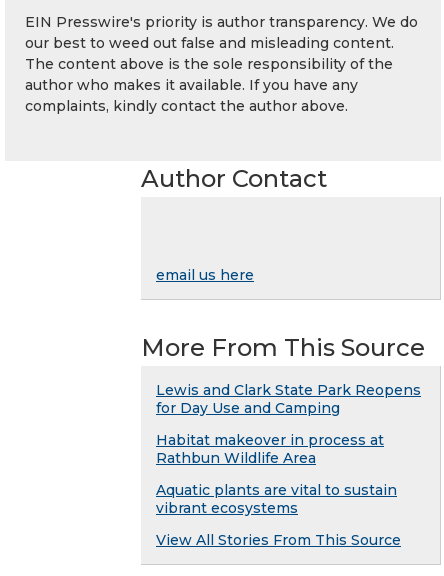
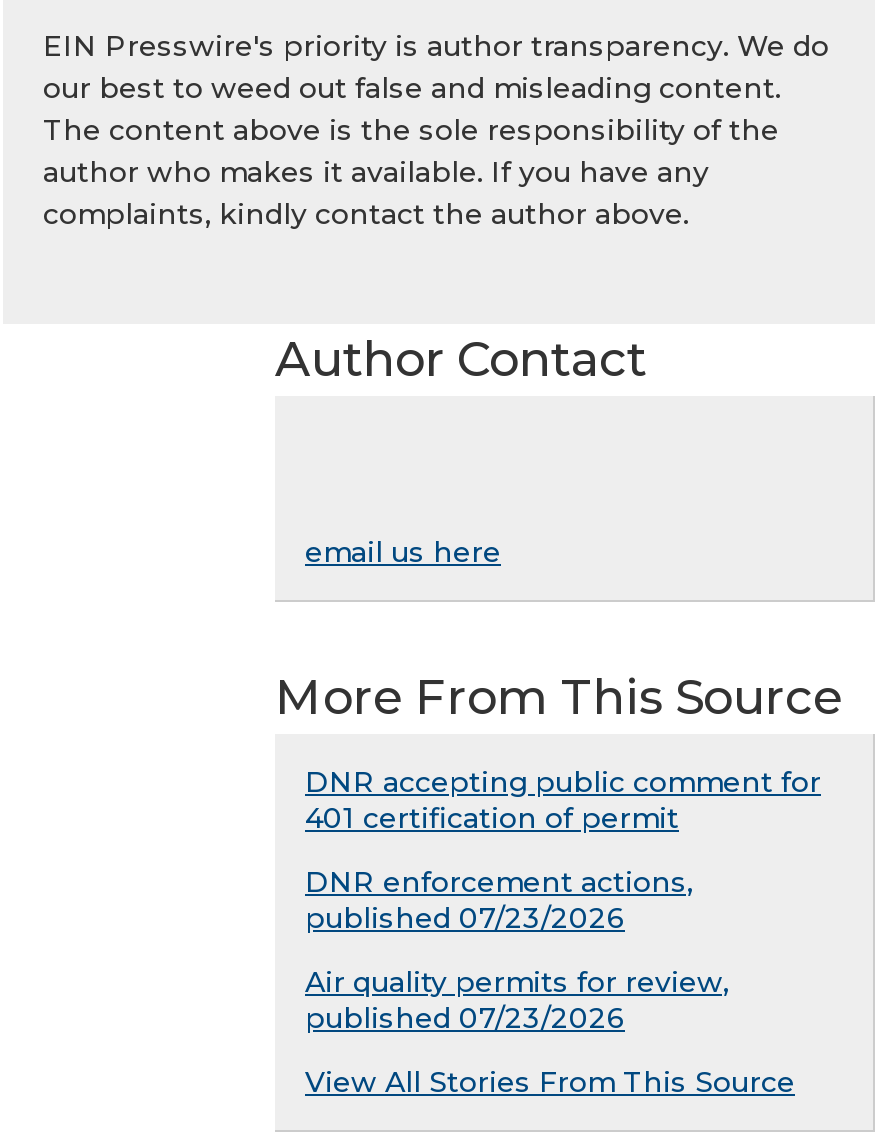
- Lewis and Clark State Park Reopens
- for Day Use and Camping
+ DNR accepting public comment for
+ 401 certification of permit

- Habitat makeover in process at
- Rathbun Wildlife Area
+ DNR enforcement actions,
+ published 07/23/2026

- Aquatic plants are vital to sustain
- vibrant ecosystems
+ Air quality permits for review,
+ published 07/23/2026
